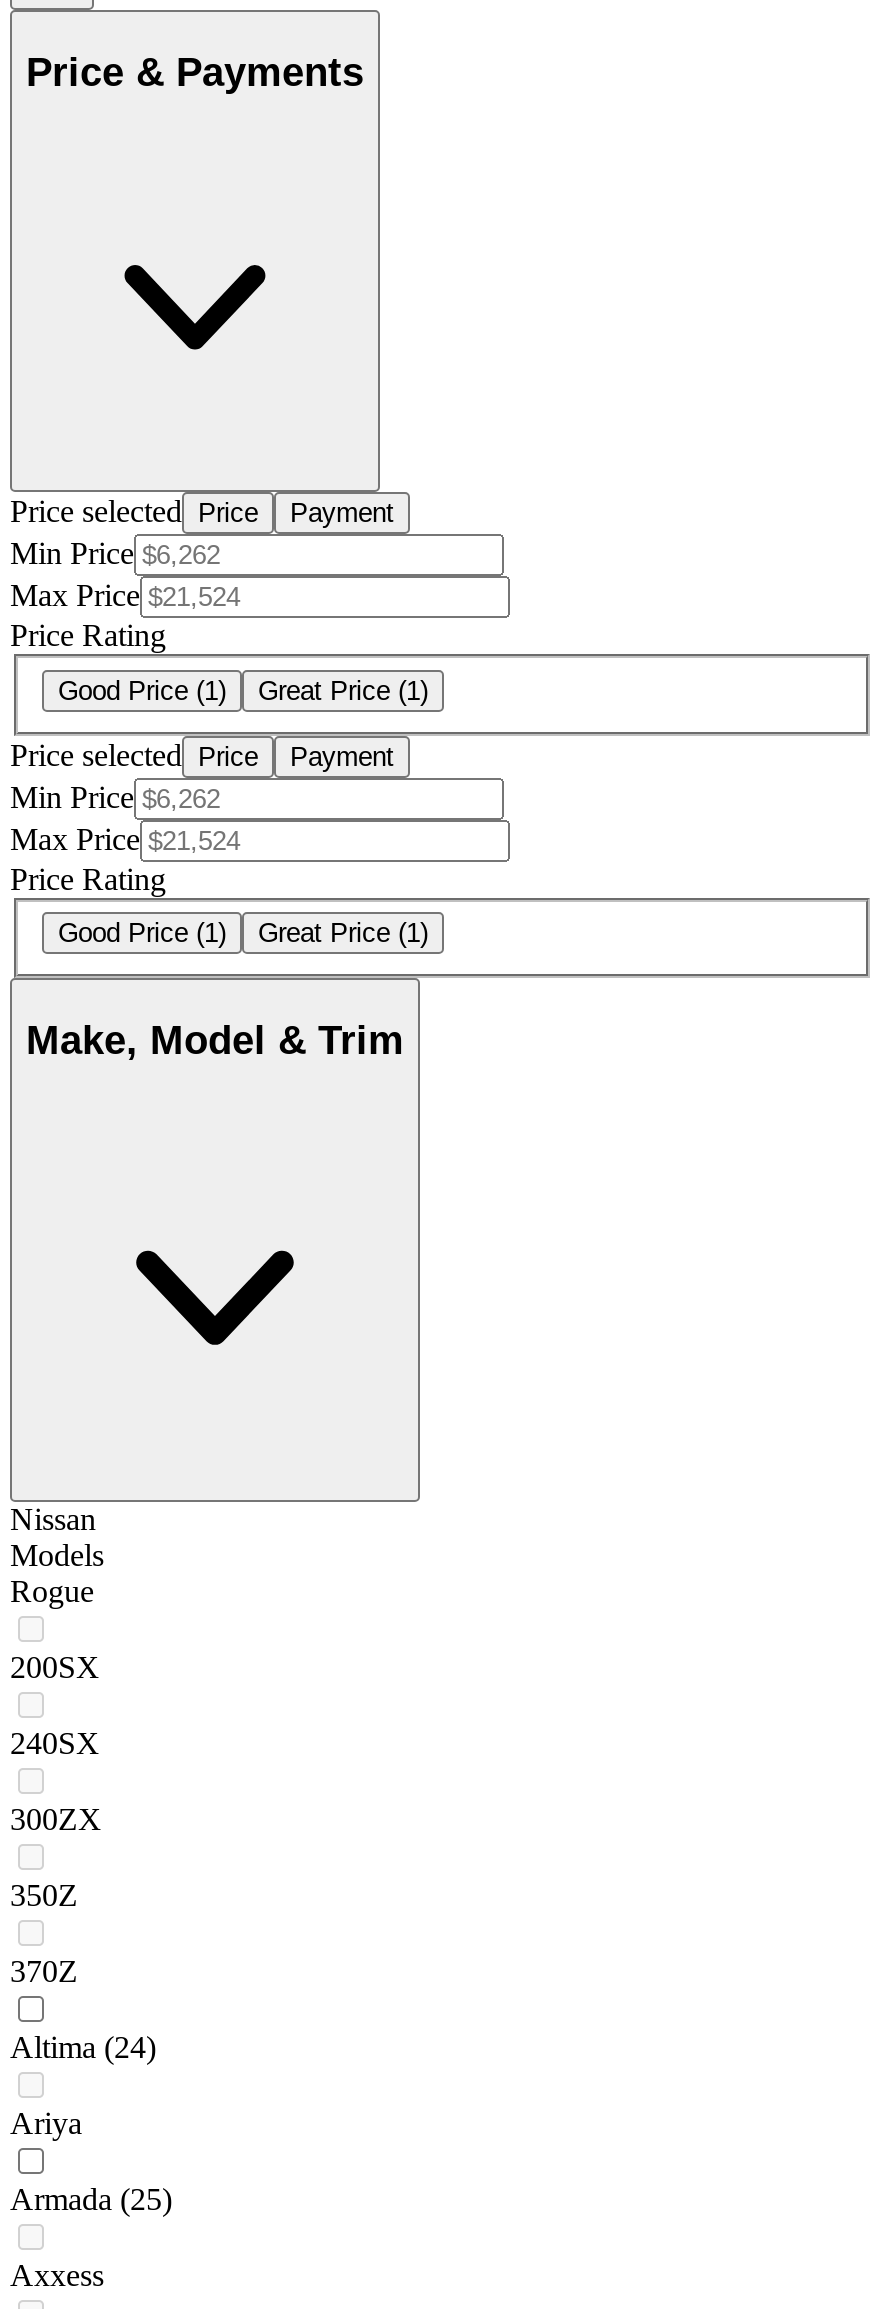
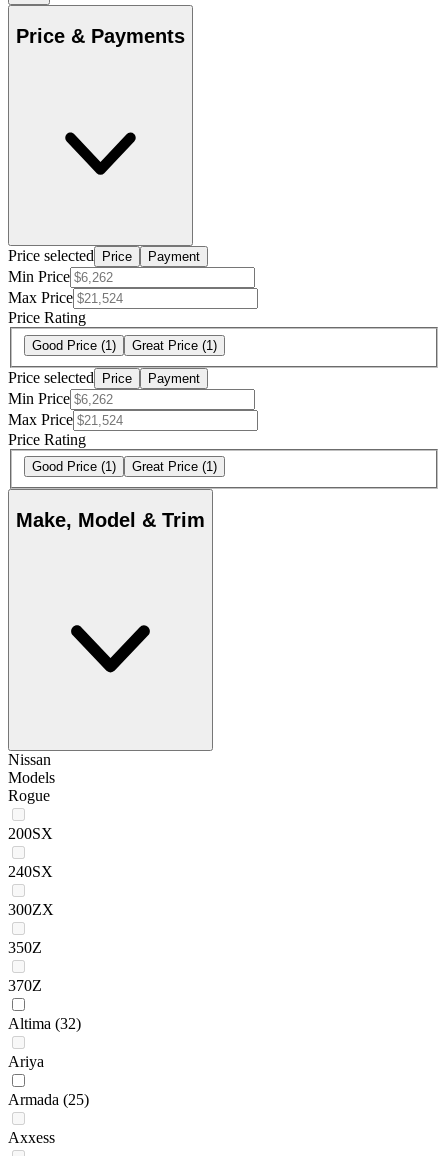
- Altima (24)
+ Altima (32)
